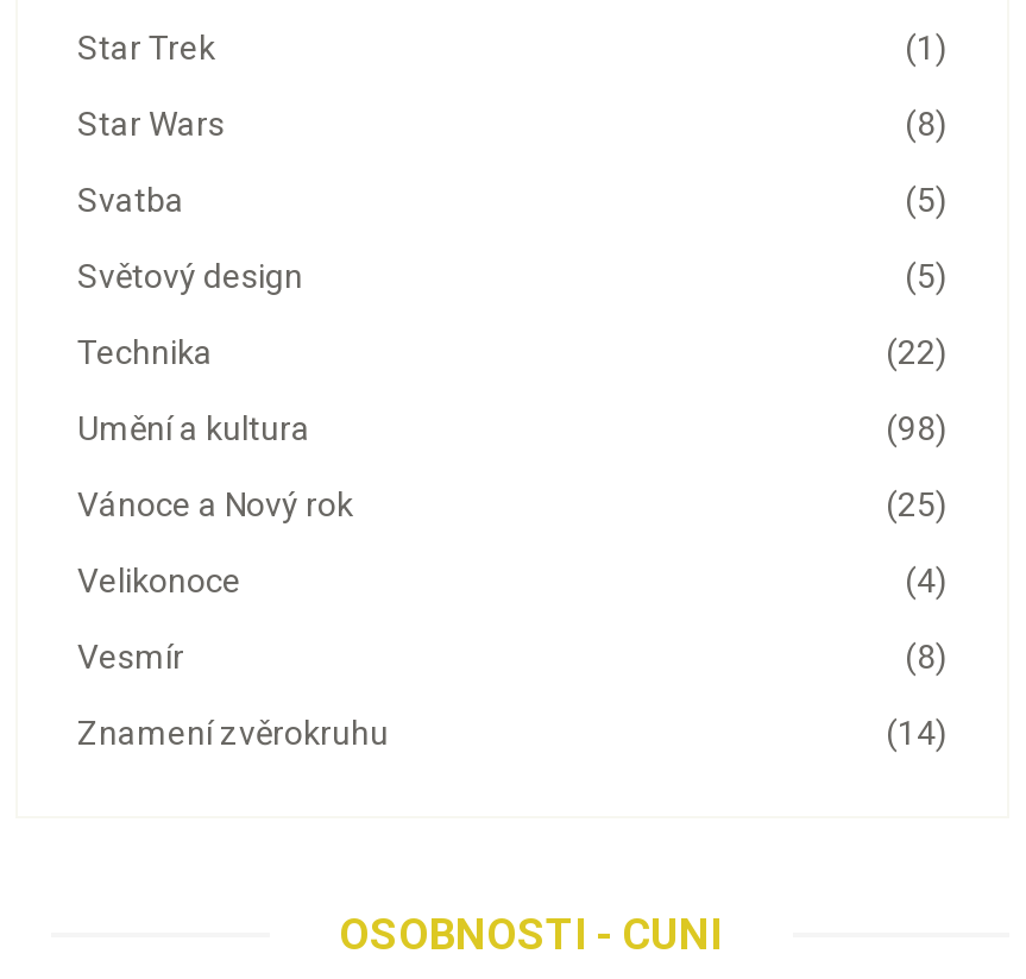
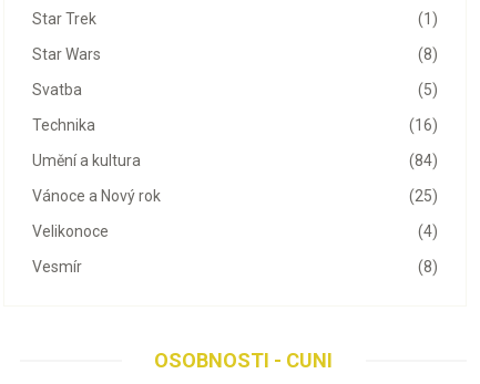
- (5)
- Světový design
- (22)
+ (16)

- (98)
+ (84)

- (14)
- Znamení zvěrokruhu
